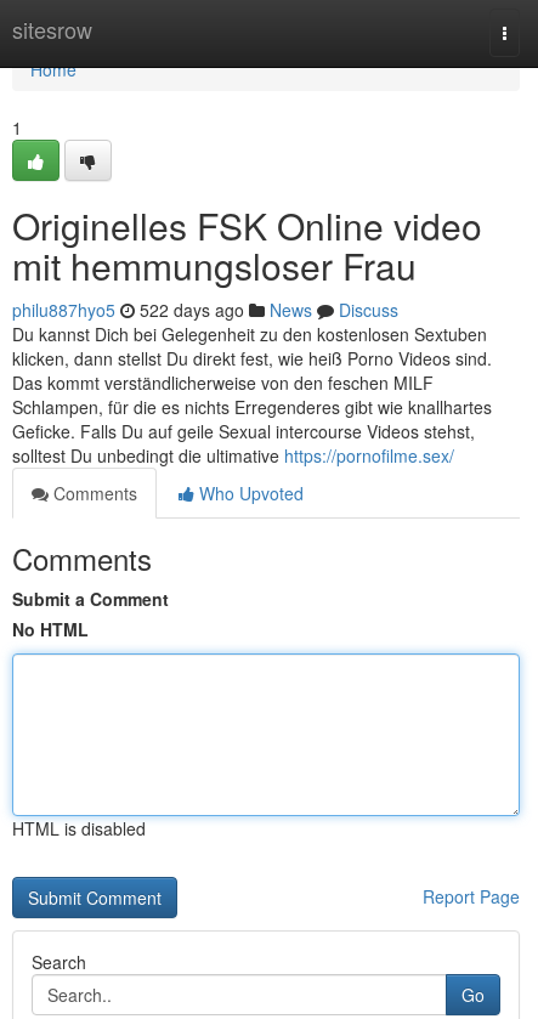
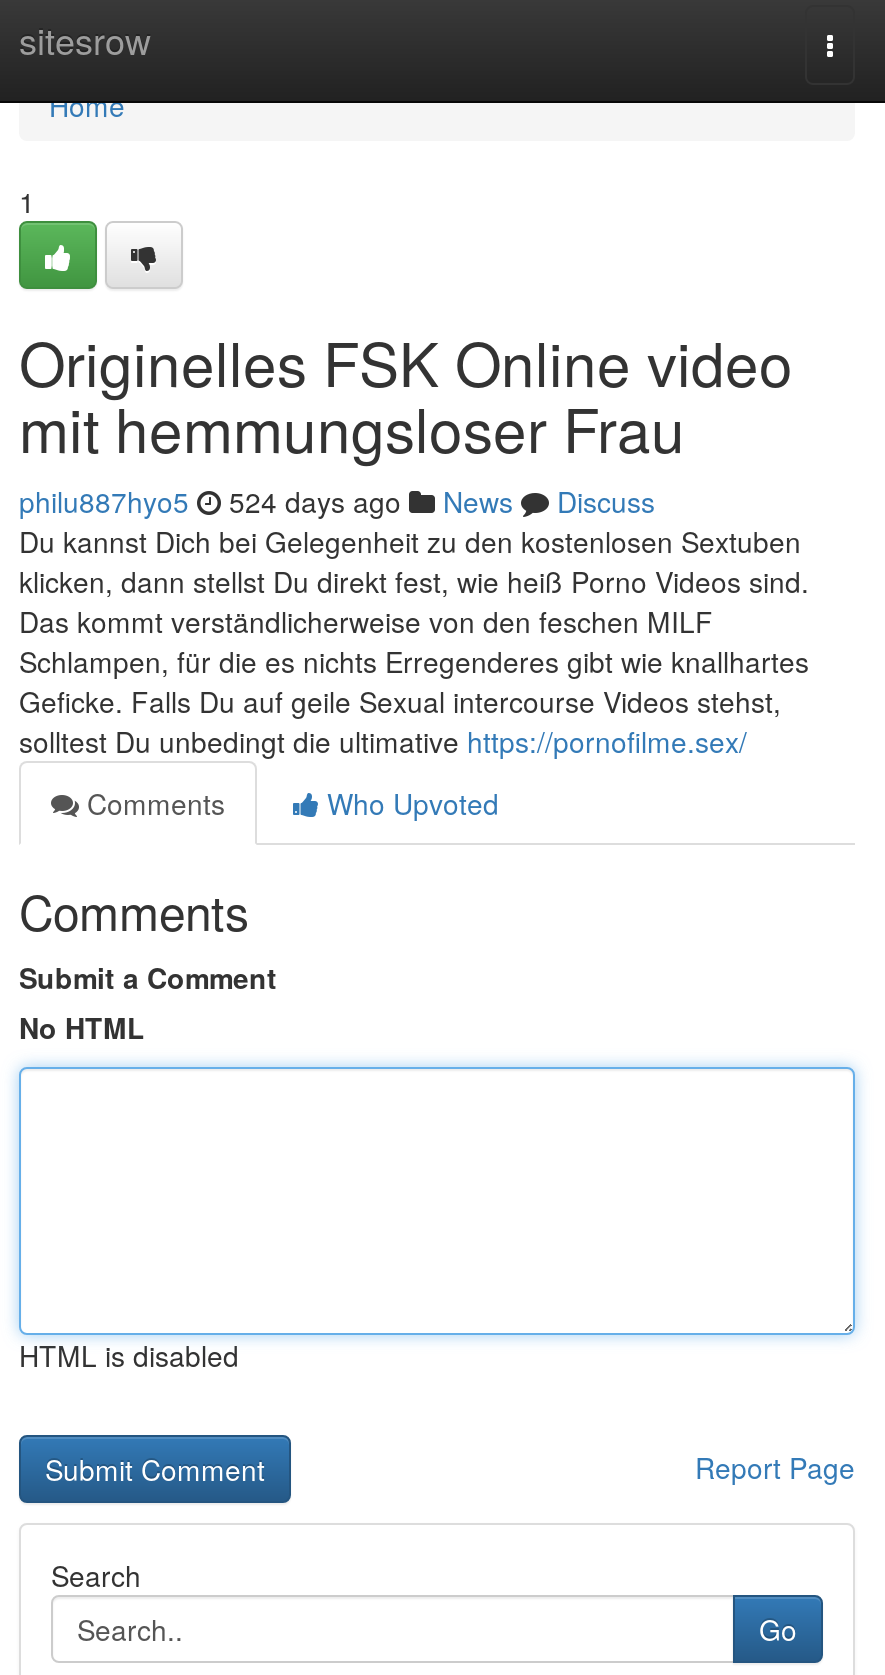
- philu887hyo5 522 days ago News Discuss
+ philu887hyo5 524 days ago News Discuss
